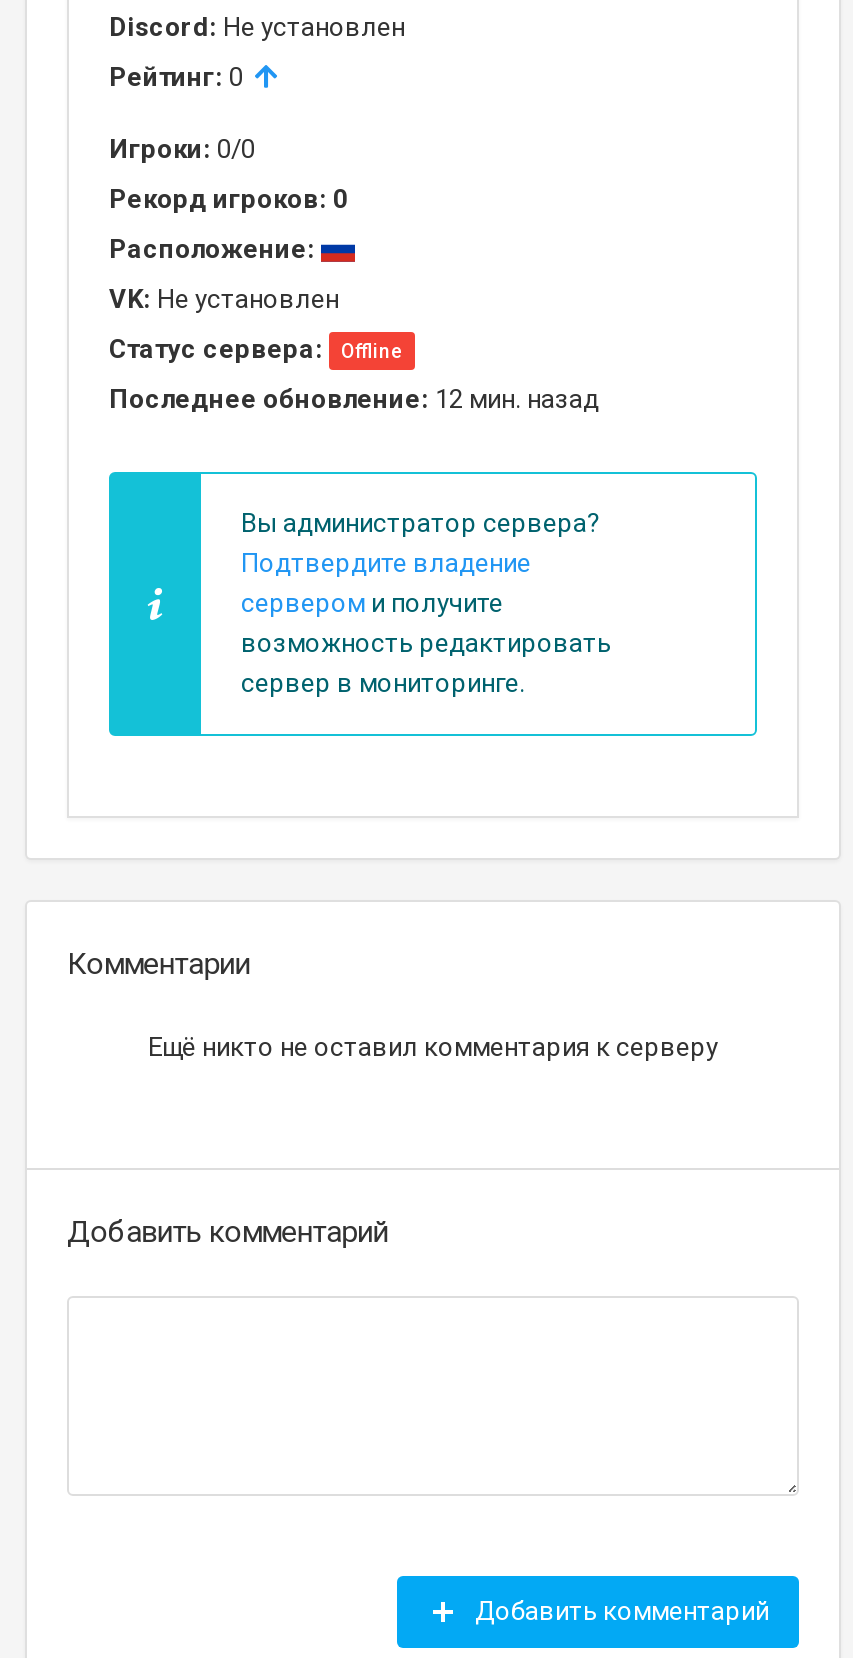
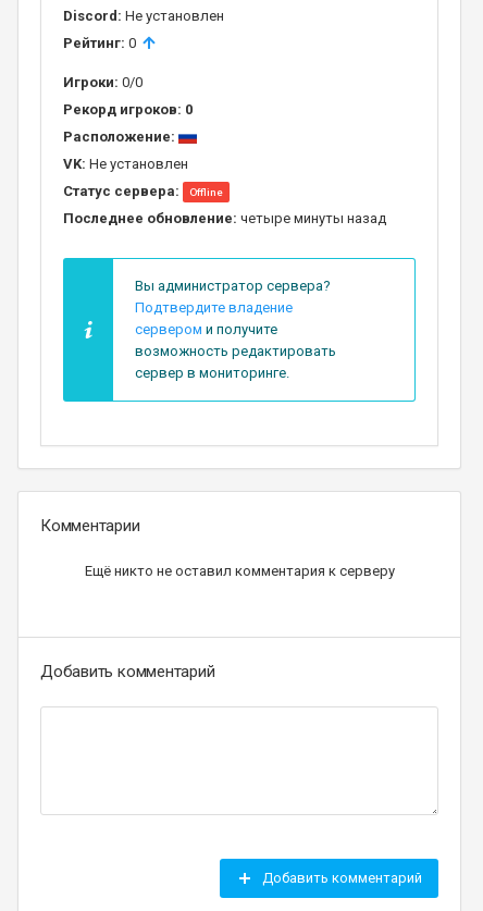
- Последнее обновление: 12 мин. назад
+ Последнее обновление: четыре минуты назад
